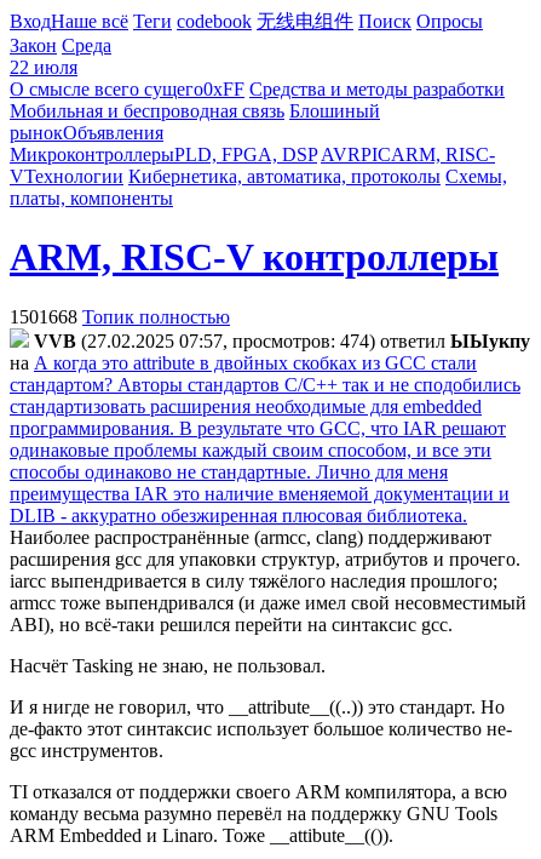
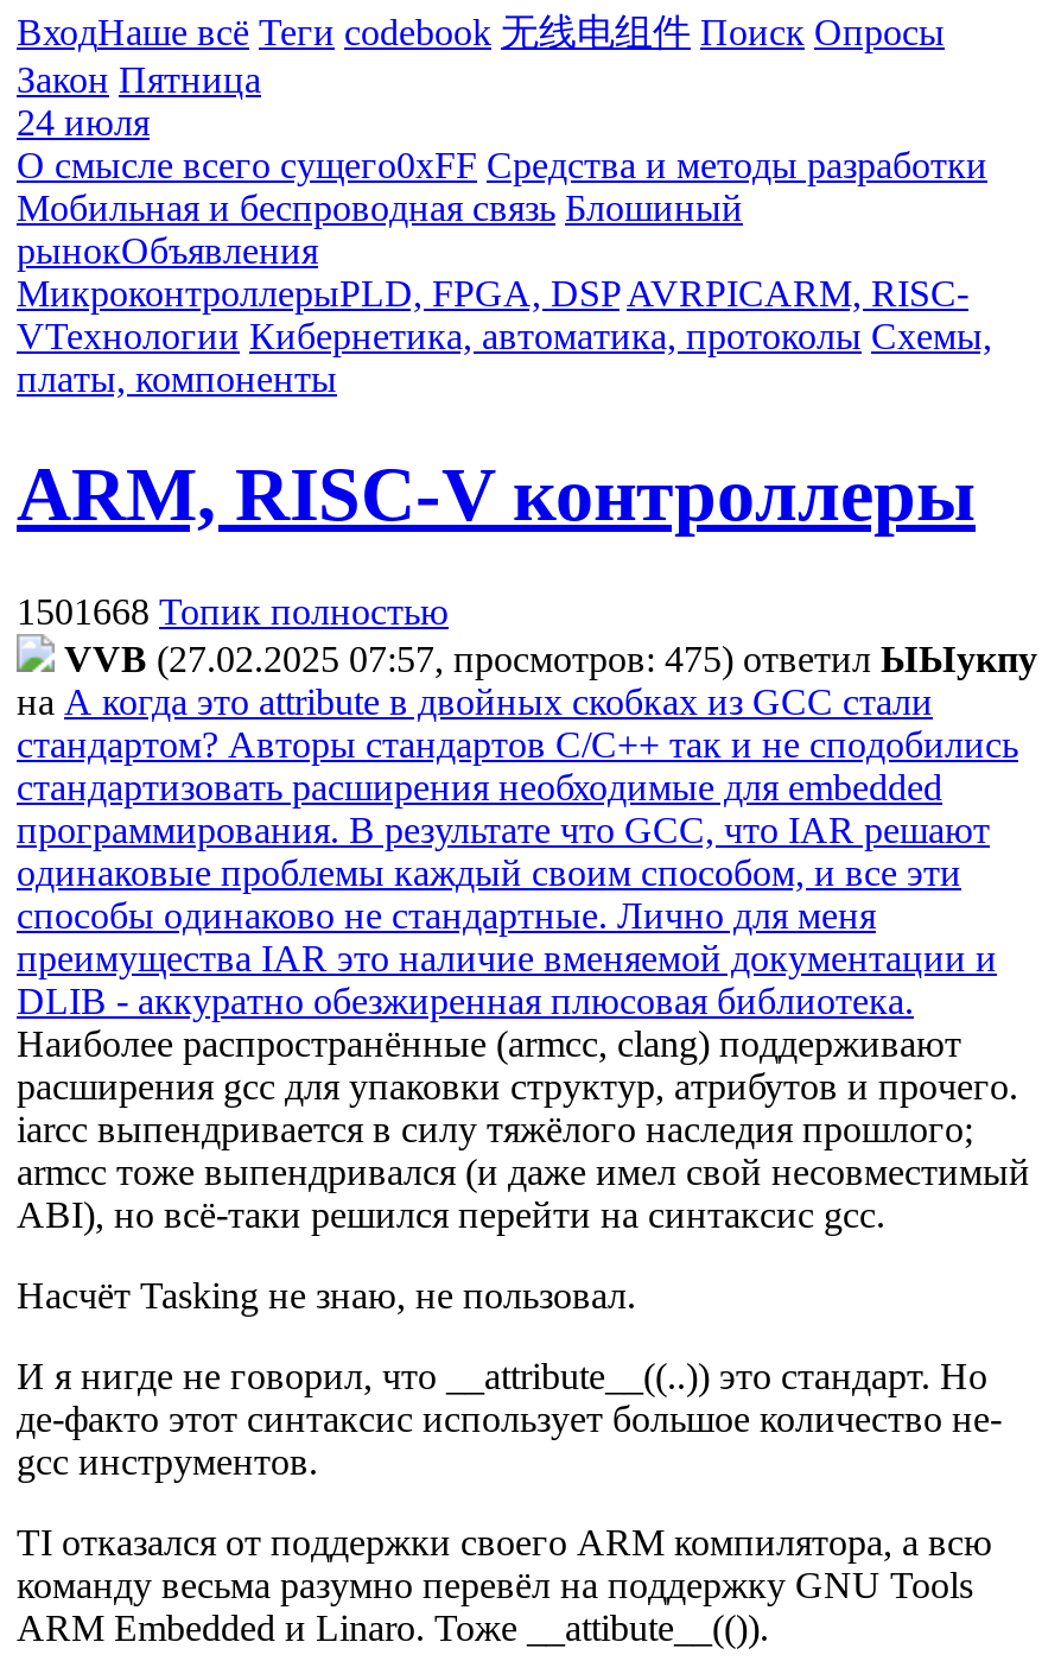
- Закон Среда
+ Закон Пятница

- 22 июля
+ 24 июля

- VVB (27.02.2025 07:57, просмотров: 474) ответил ЫЫyкпy
+ VVB (27.02.2025 07:57, просмотров: 475) ответил ЫЫyкпy
